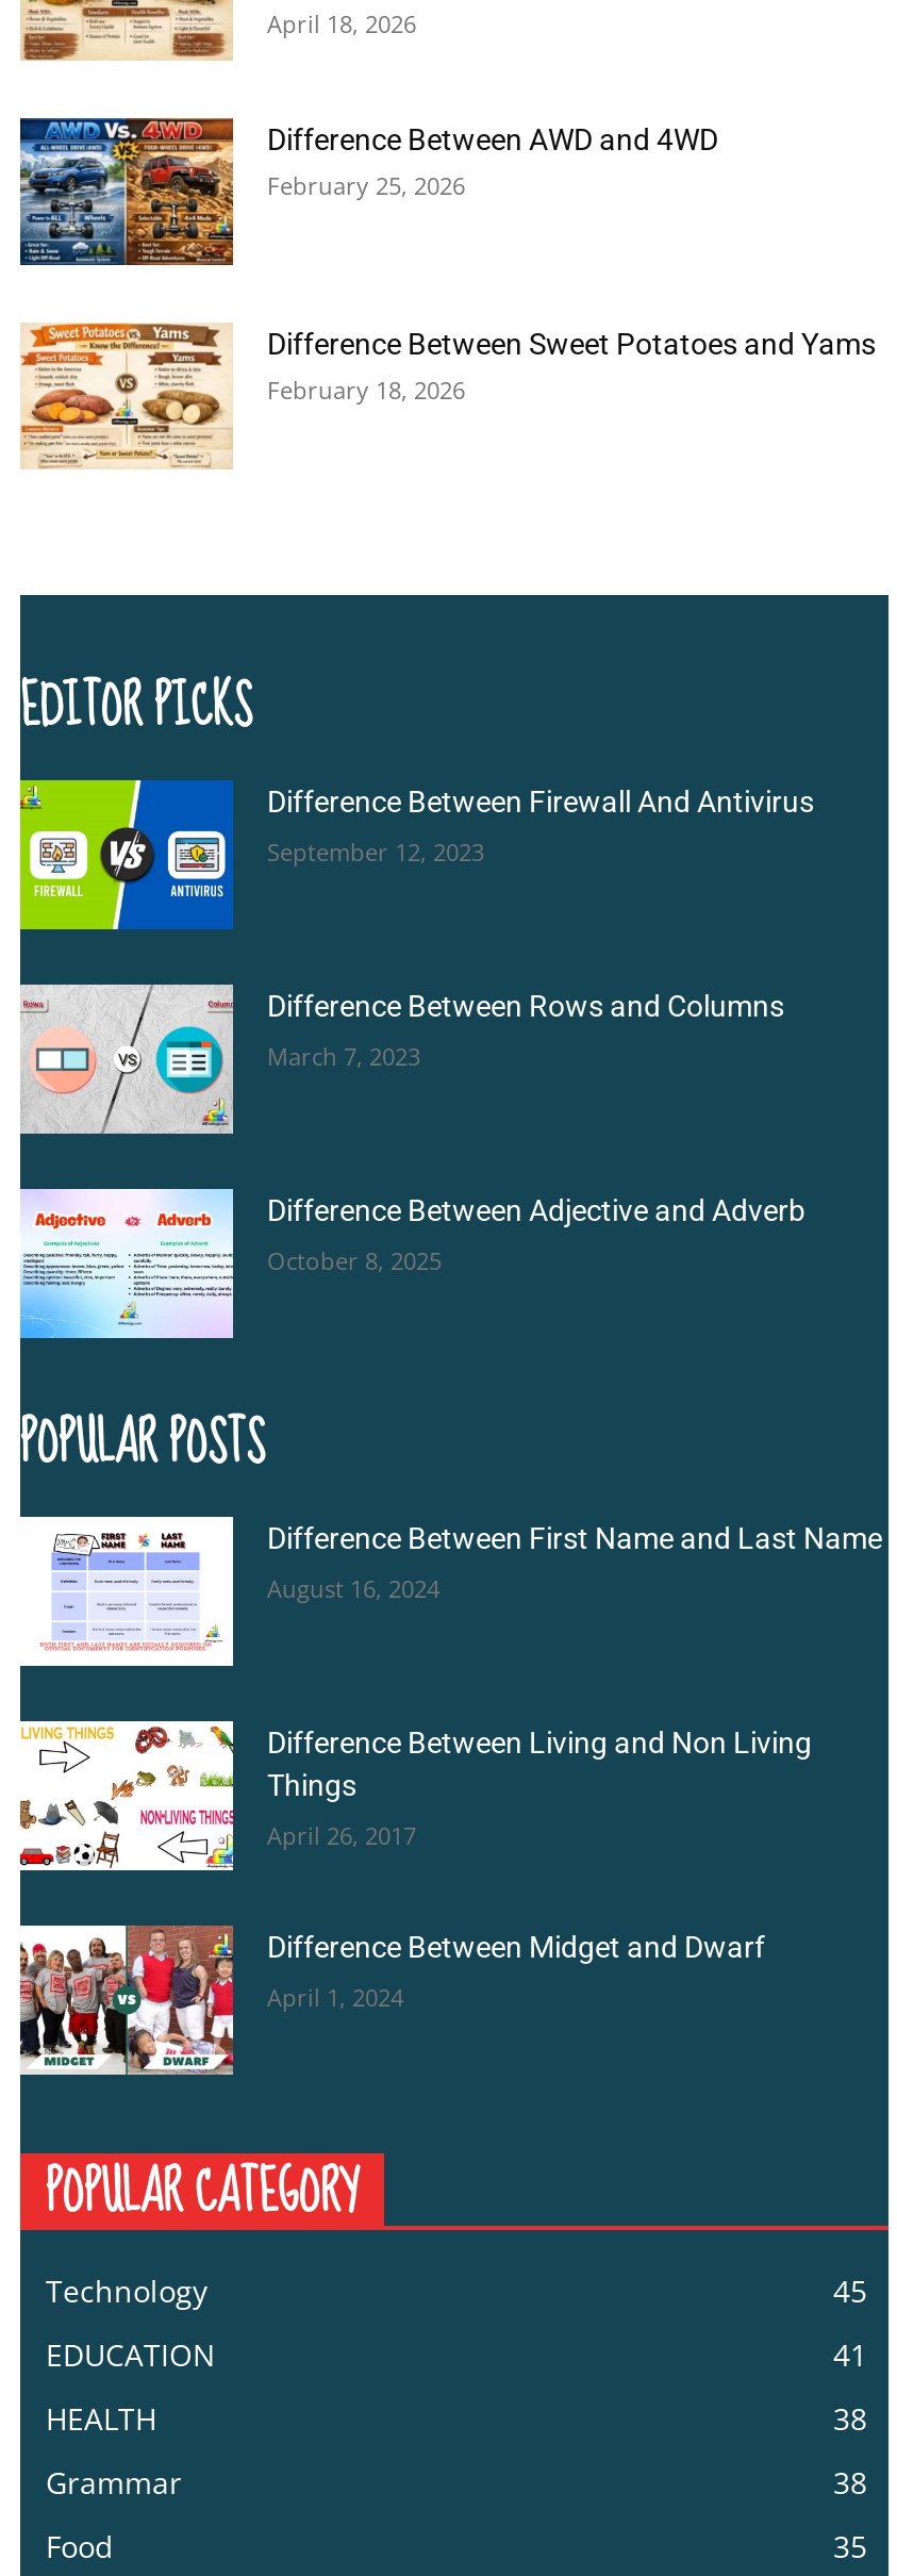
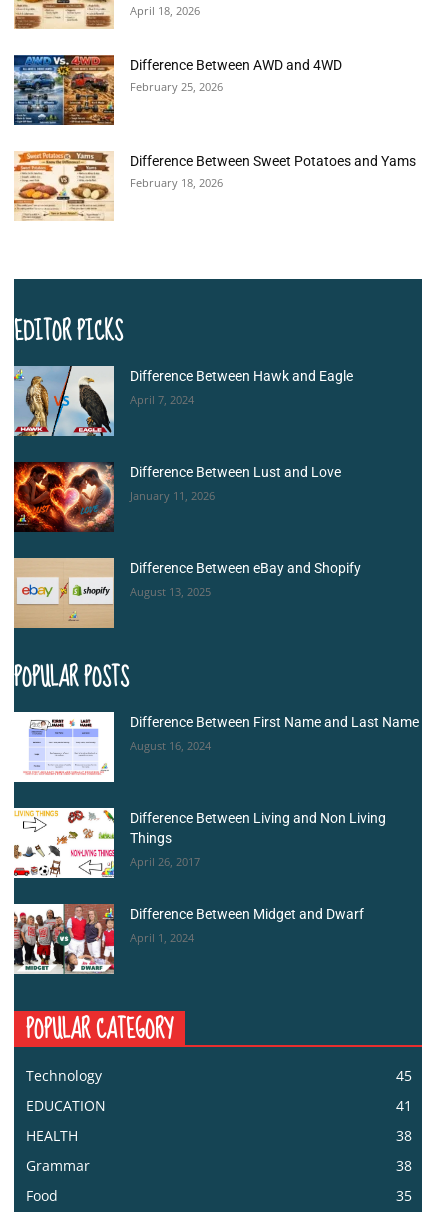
- [image]
- Difference Between Firewall And Antivirus
+ [image]
+ Difference Between Hawk and Eagle

- September 12, 2023
+ April 7, 2024

- [image]
- Difference Between Rows and Columns
+ [image]
+ Difference Between Lust and Love

- March 7, 2023
+ January 11, 2026

- [image]
- Difference Between Adjective and Adverb
+ [image]
+ Difference Between eBay and Shopify

- October 8, 2025
+ August 13, 2025
